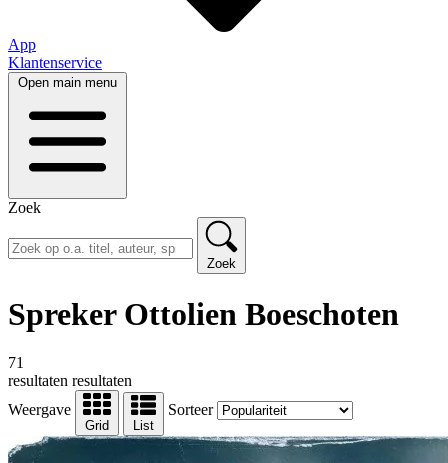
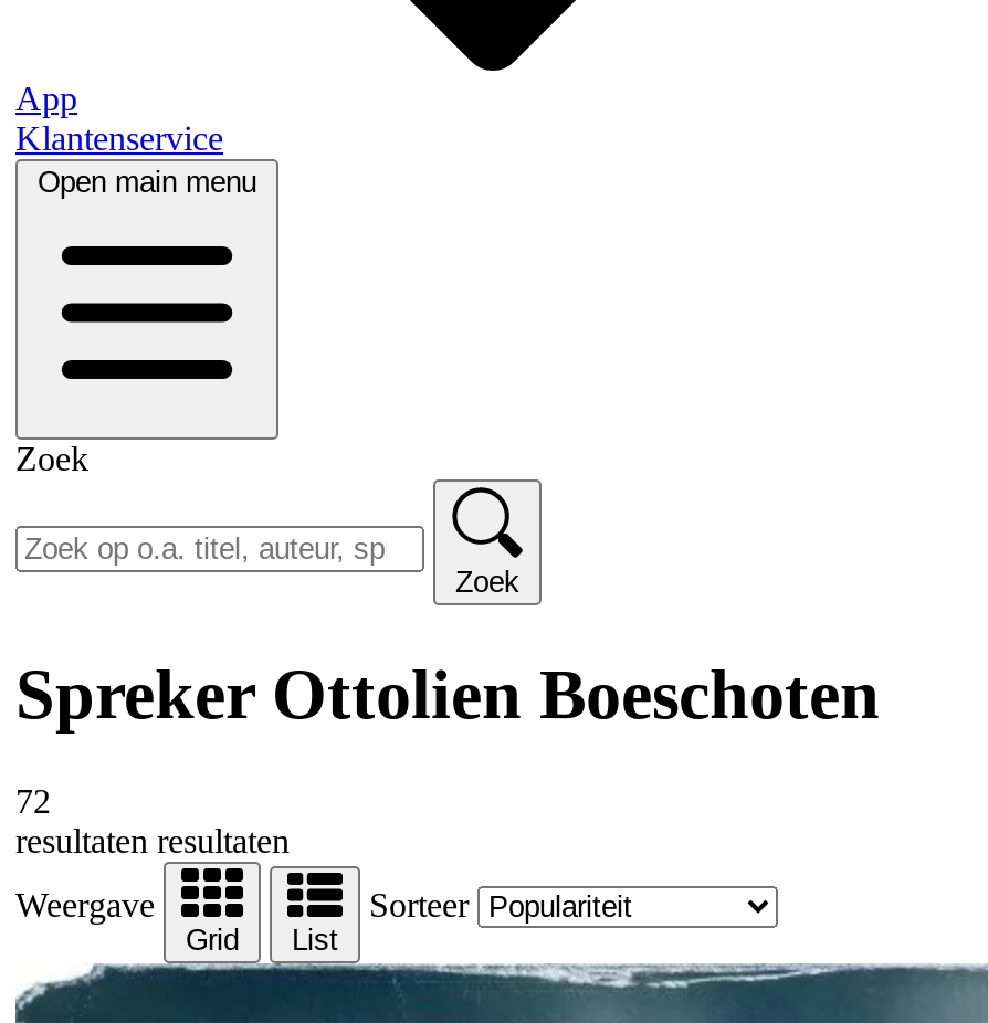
- 71
+ 72
